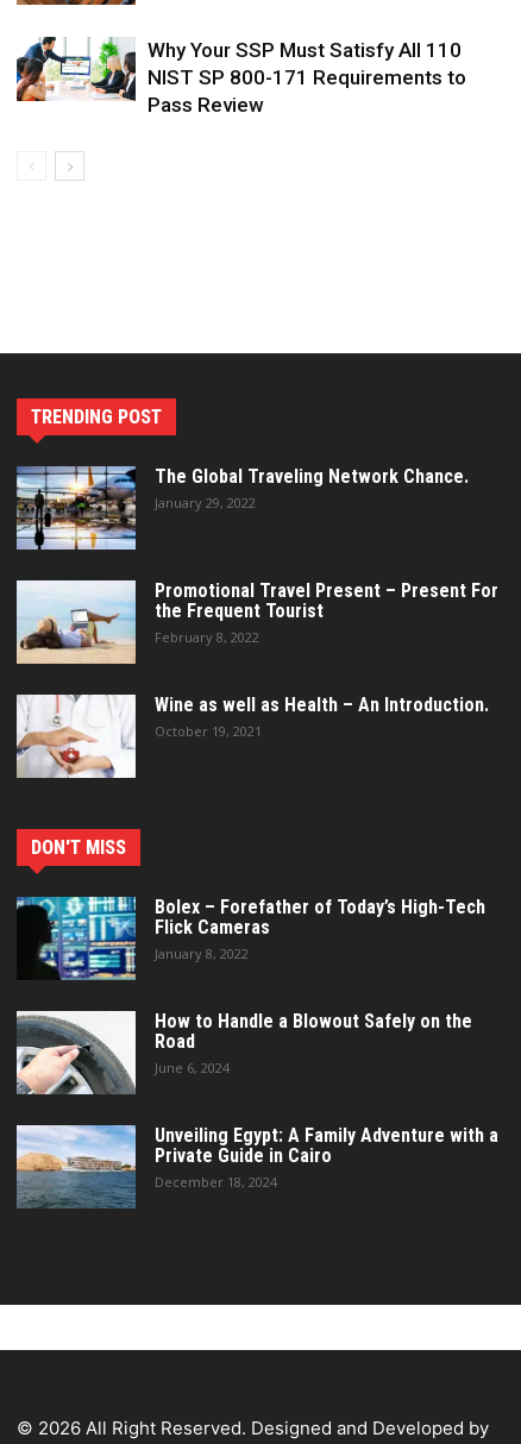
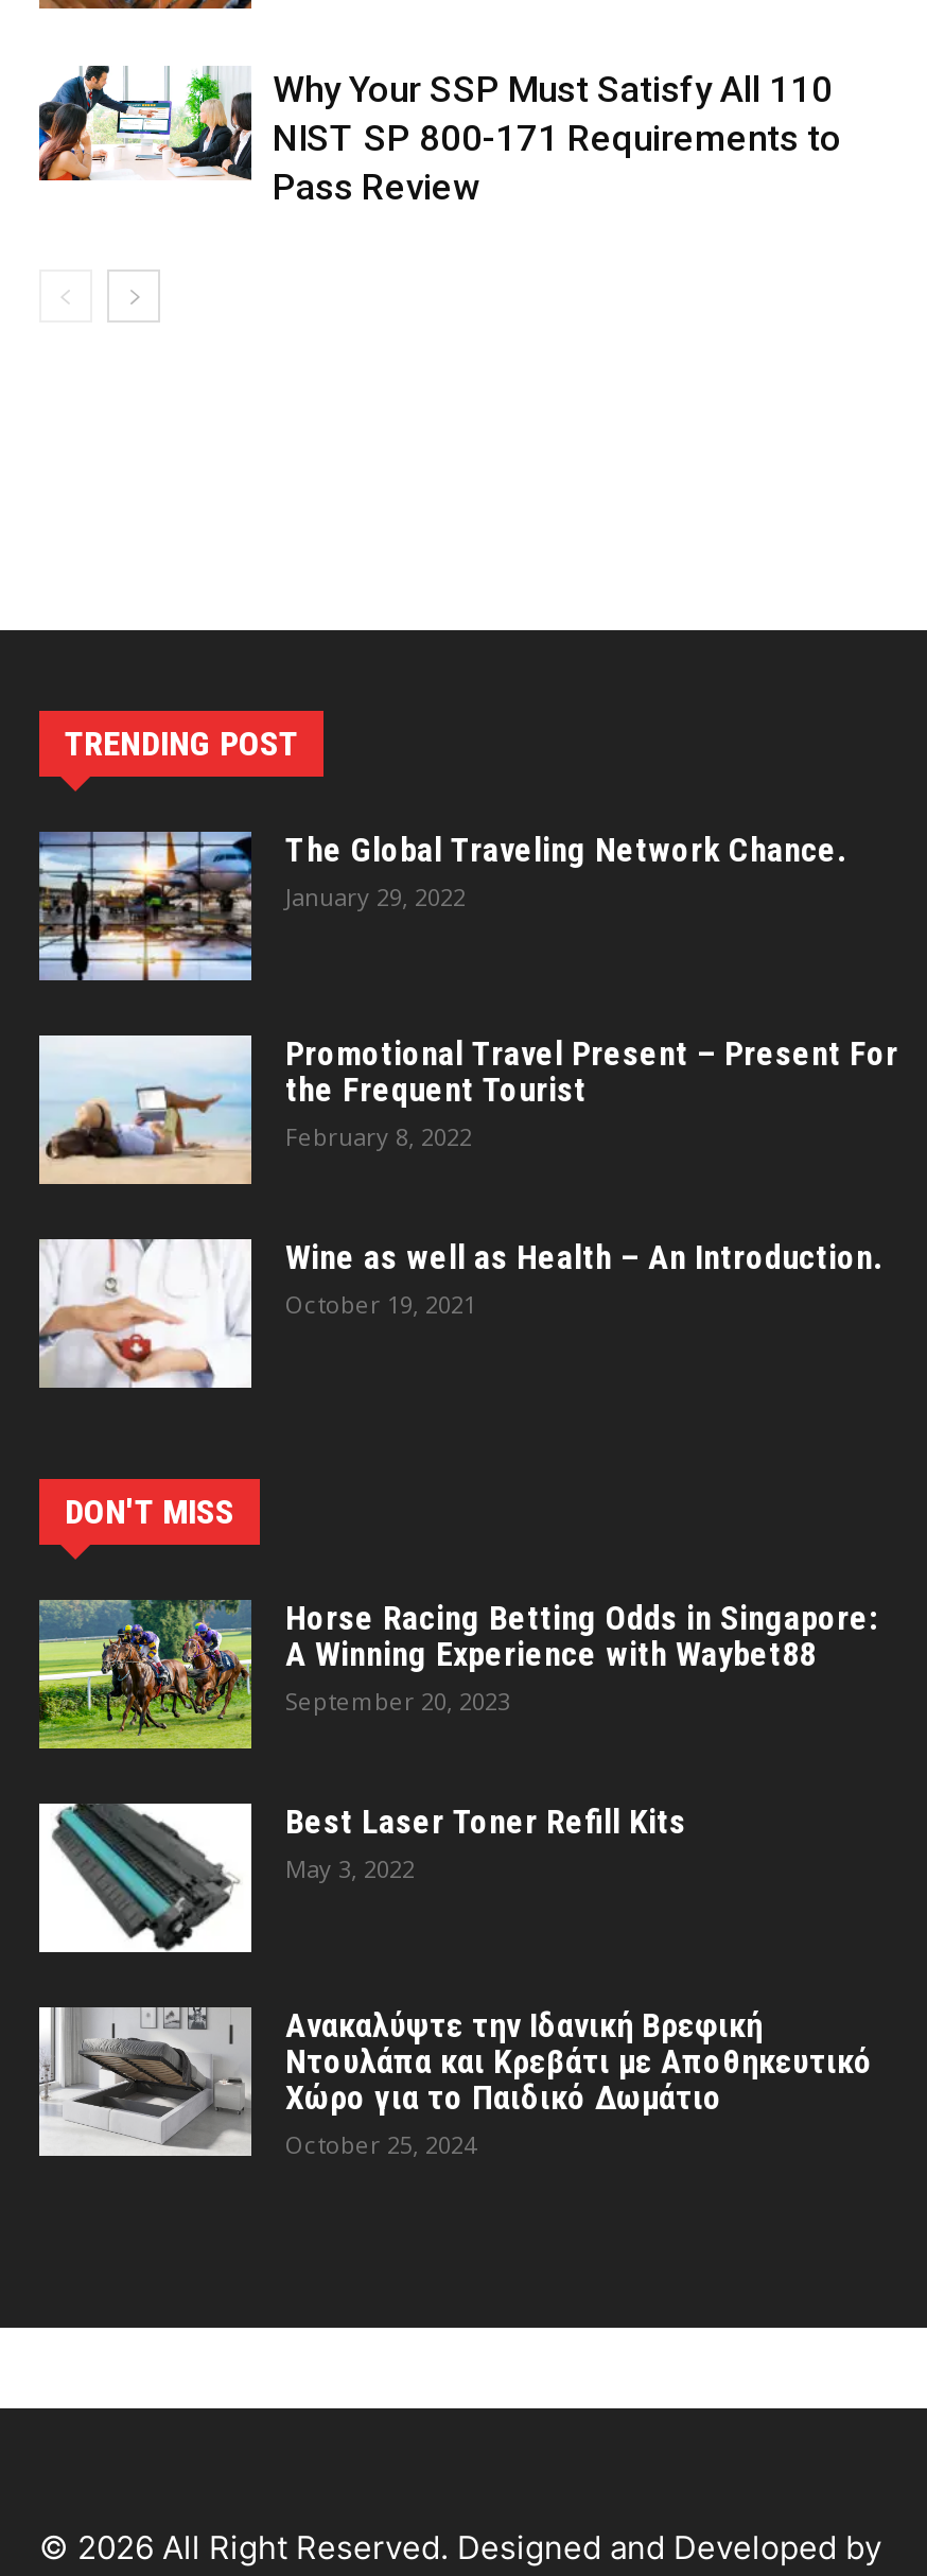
- [image]
- Bolex – Forefather of Today’s High-Tech
- Flick Cameras
- January 8, 2022
+ [image]
+ Horse Racing Betting Odds in Singapore:
+ A Winning Experience with Waybet88
+ September 20, 2023

- [image]
- How to Handle a Blowout Safely on the
- Road
- June 6, 2024
+ [image]
+ Best Laser Toner Refill Kits
+ May 3, 2022

- [image]
- Unveiling Egypt: A Family Adventure with a
- Private Guide in Cairo
- December 18, 2024
+ [image]
+ Ανακαλύψτε την Ιδανική Βρεφική
+ Ντουλάπα και Κρεβάτι με Αποθηκευτικό
+ Χώρο για το Παιδικό Δωμάτιο
+ October 25, 2024
